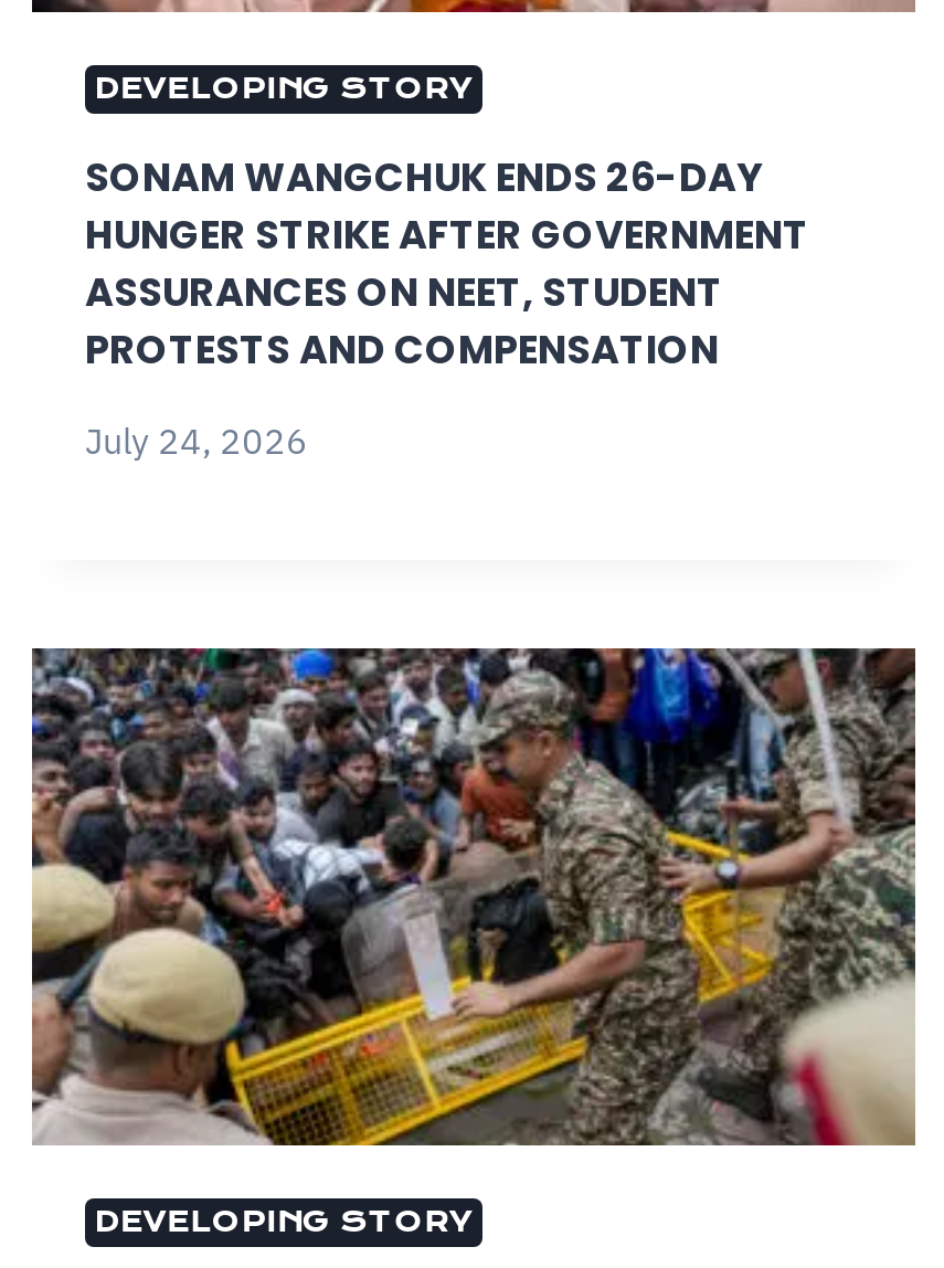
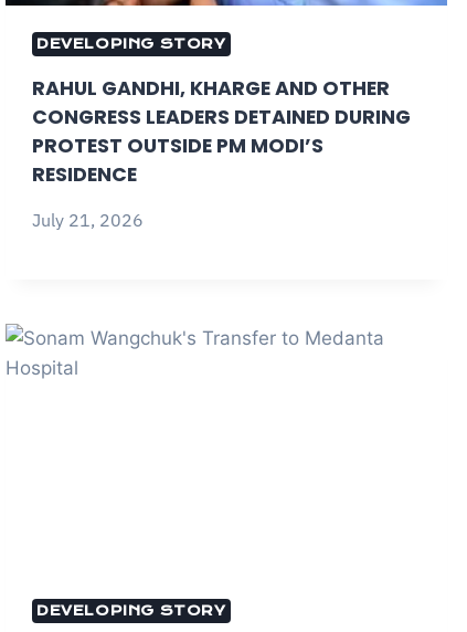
- SONAM WANGCHUK ENDS 26-DAY
- HUNGER STRIKE AFTER GOVERNMENT
- ASSURANCES ON NEET, STUDENT
- PROTESTS AND COMPENSATION
+ RAHUL GANDHI, KHARGE AND OTHER
+ CONGRESS LEADERS DETAINED DURING
+ PROTEST OUTSIDE PM MODI’S
+ RESIDENCE

- July 24, 2026
+ July 21, 2026

- [image]
